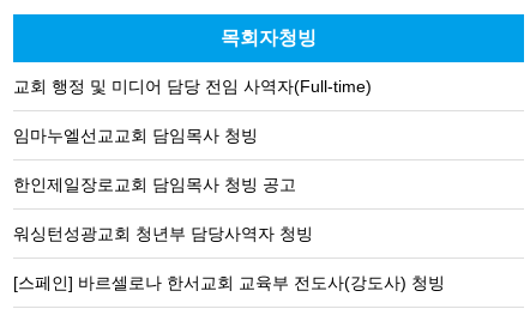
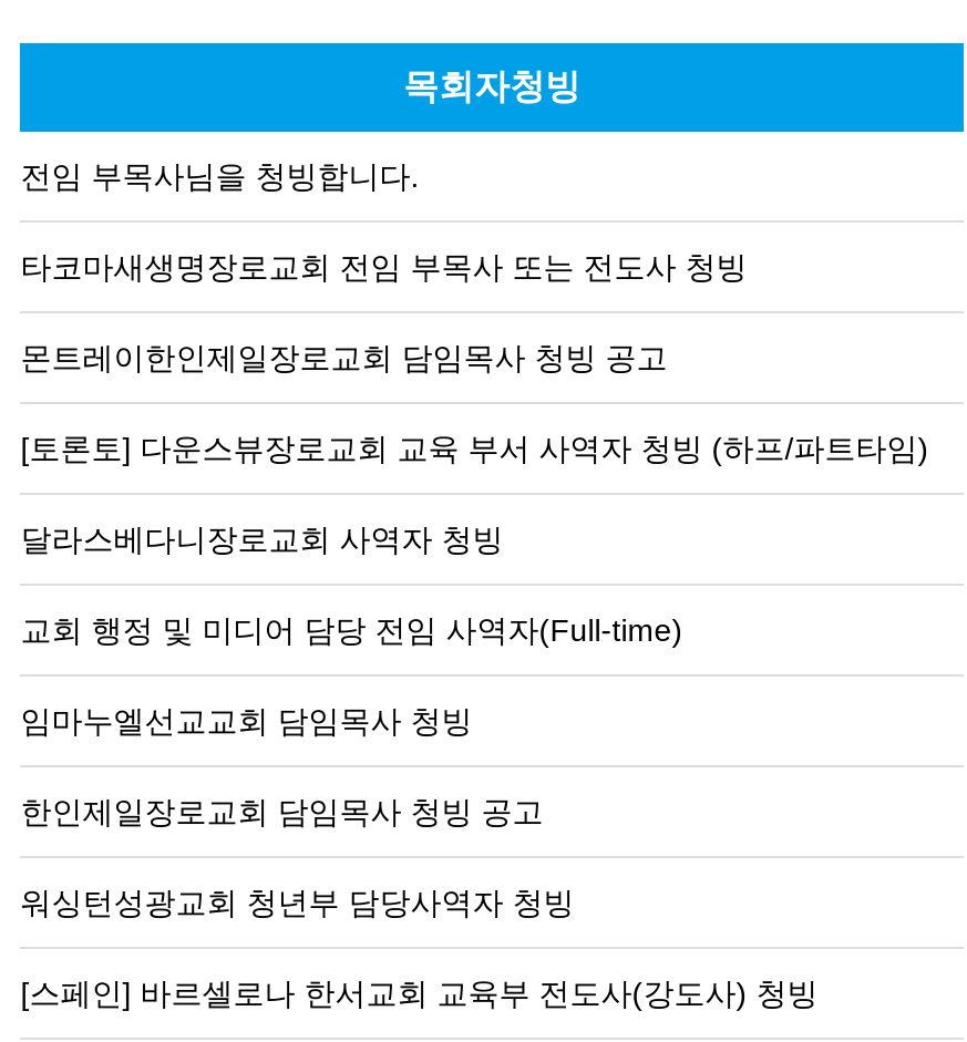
+ 전임 부목사님을 청빙합니다.
+ 타코마새생명장로교회 전임 부목사 또는 전도사 청빙
+ 몬트레이한인제일장로교회 담임목사 청빙 공고
+ [토론토] 다운스뷰장로교회 교육 부서 사역자 청빙 (하프/파트타임)
+ 달라스베다니장로교회 사역자 청빙
